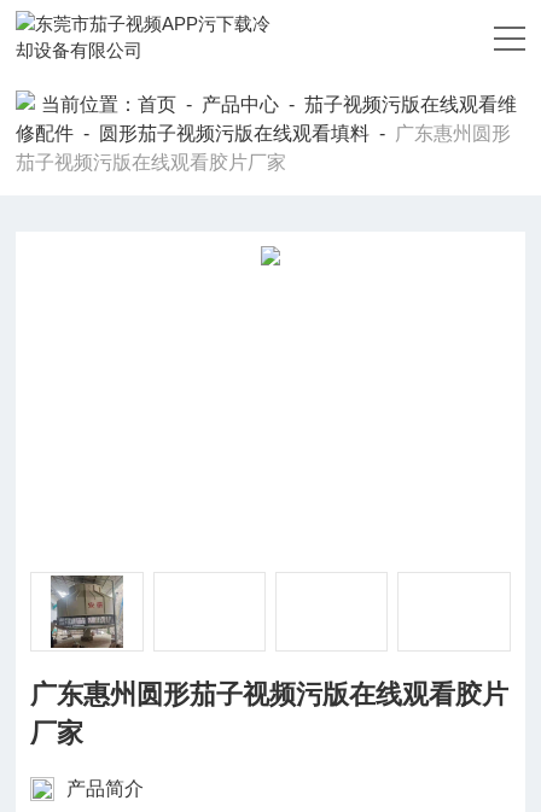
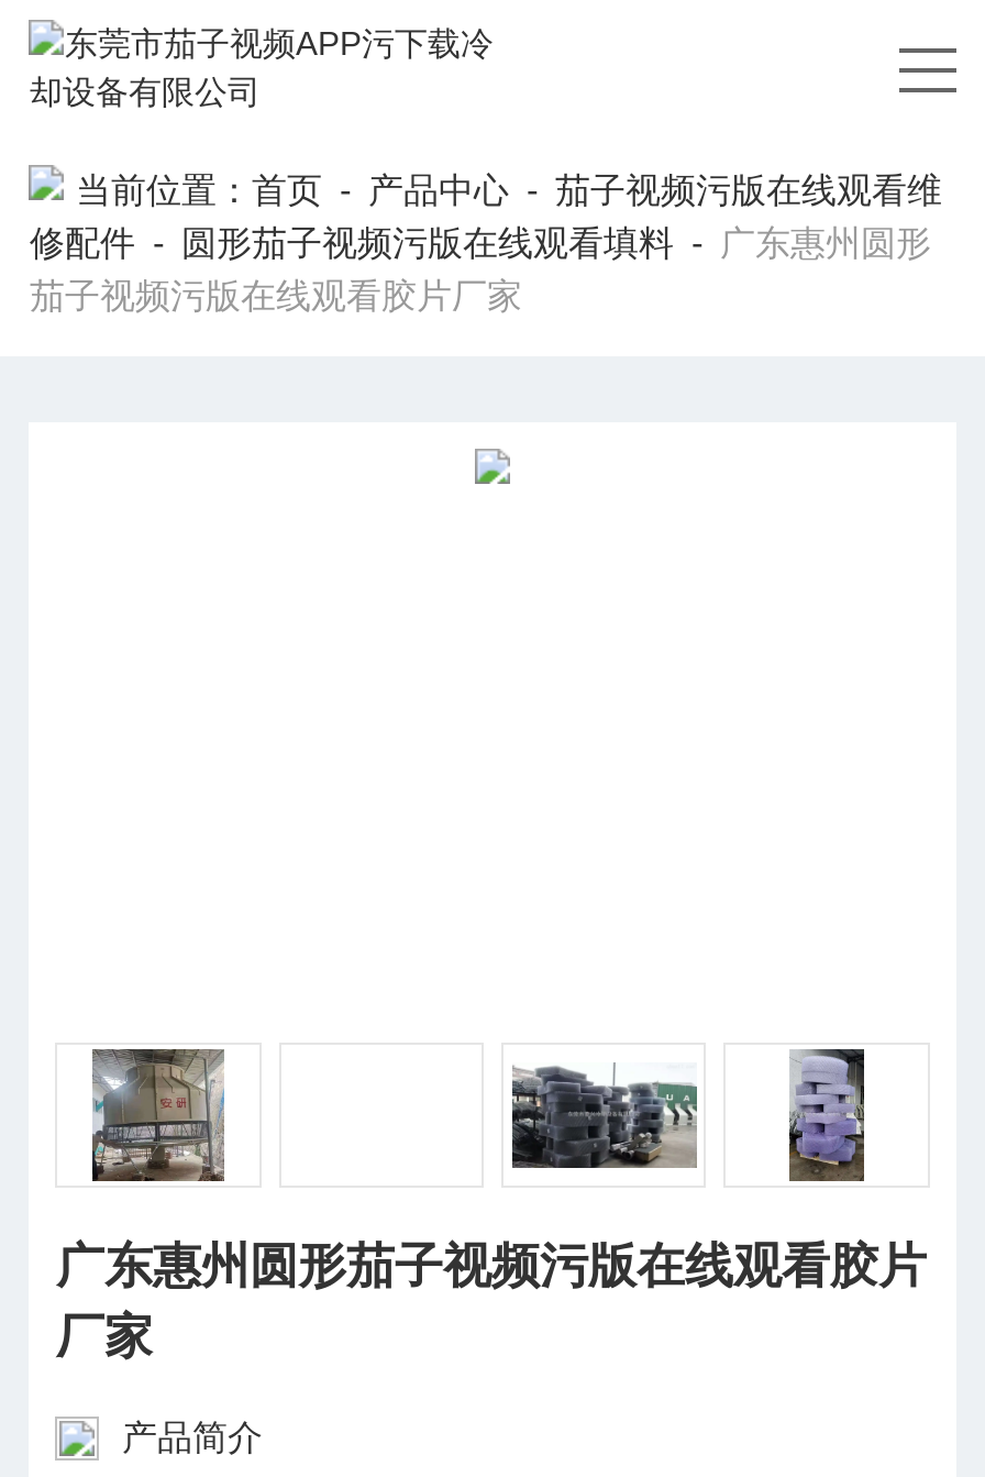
+ [image]

+ [image]
